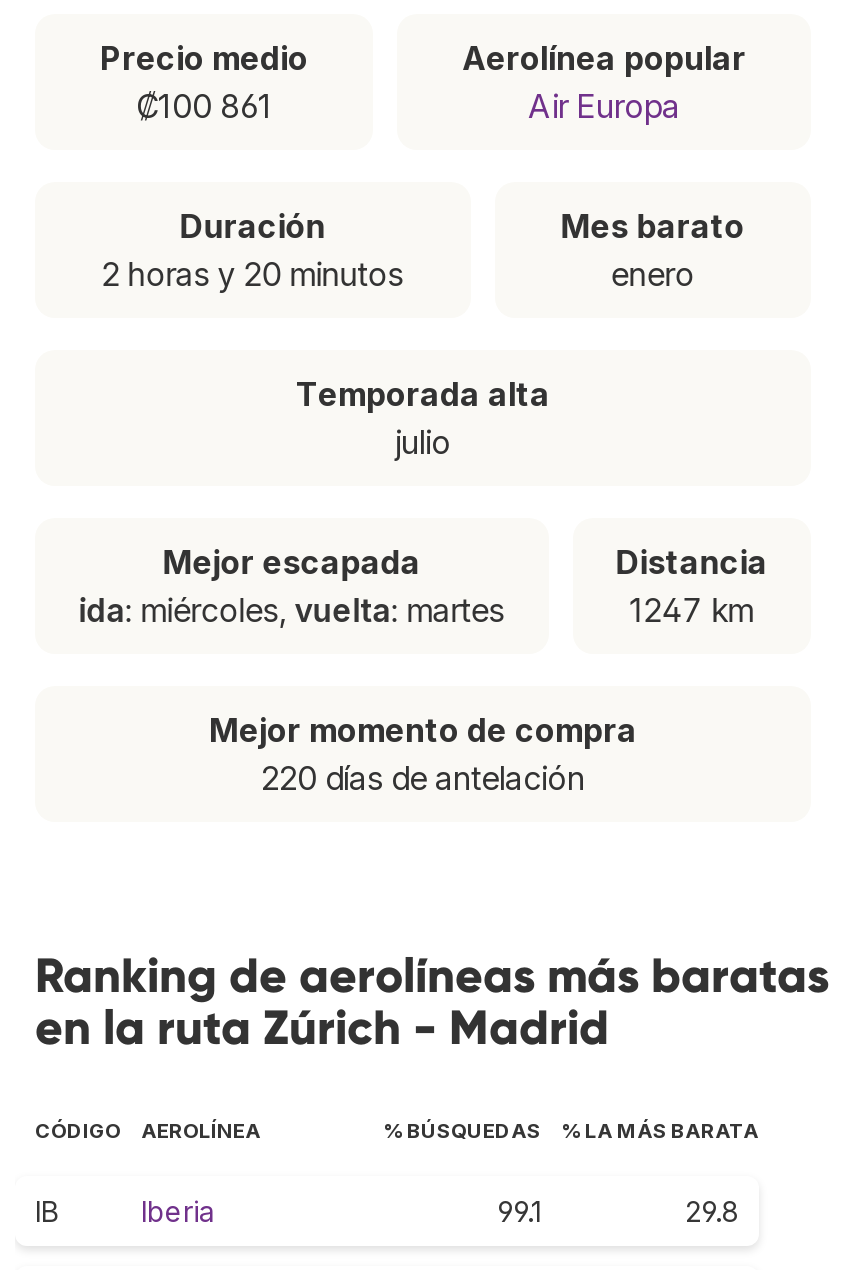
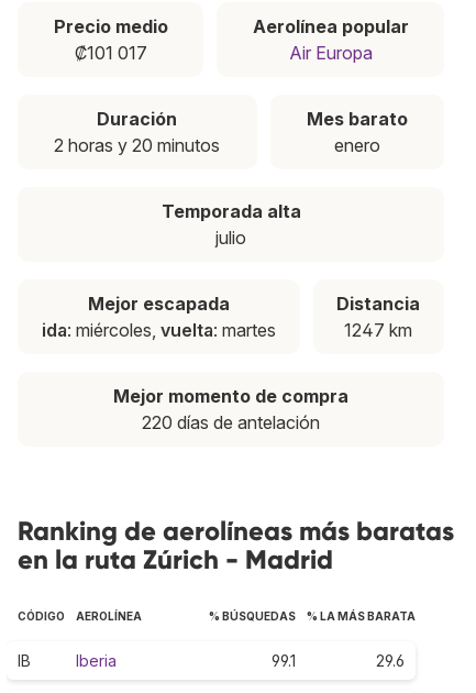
- ₡100 861
+ ₡101 017

- 29.8
+ 29.6
